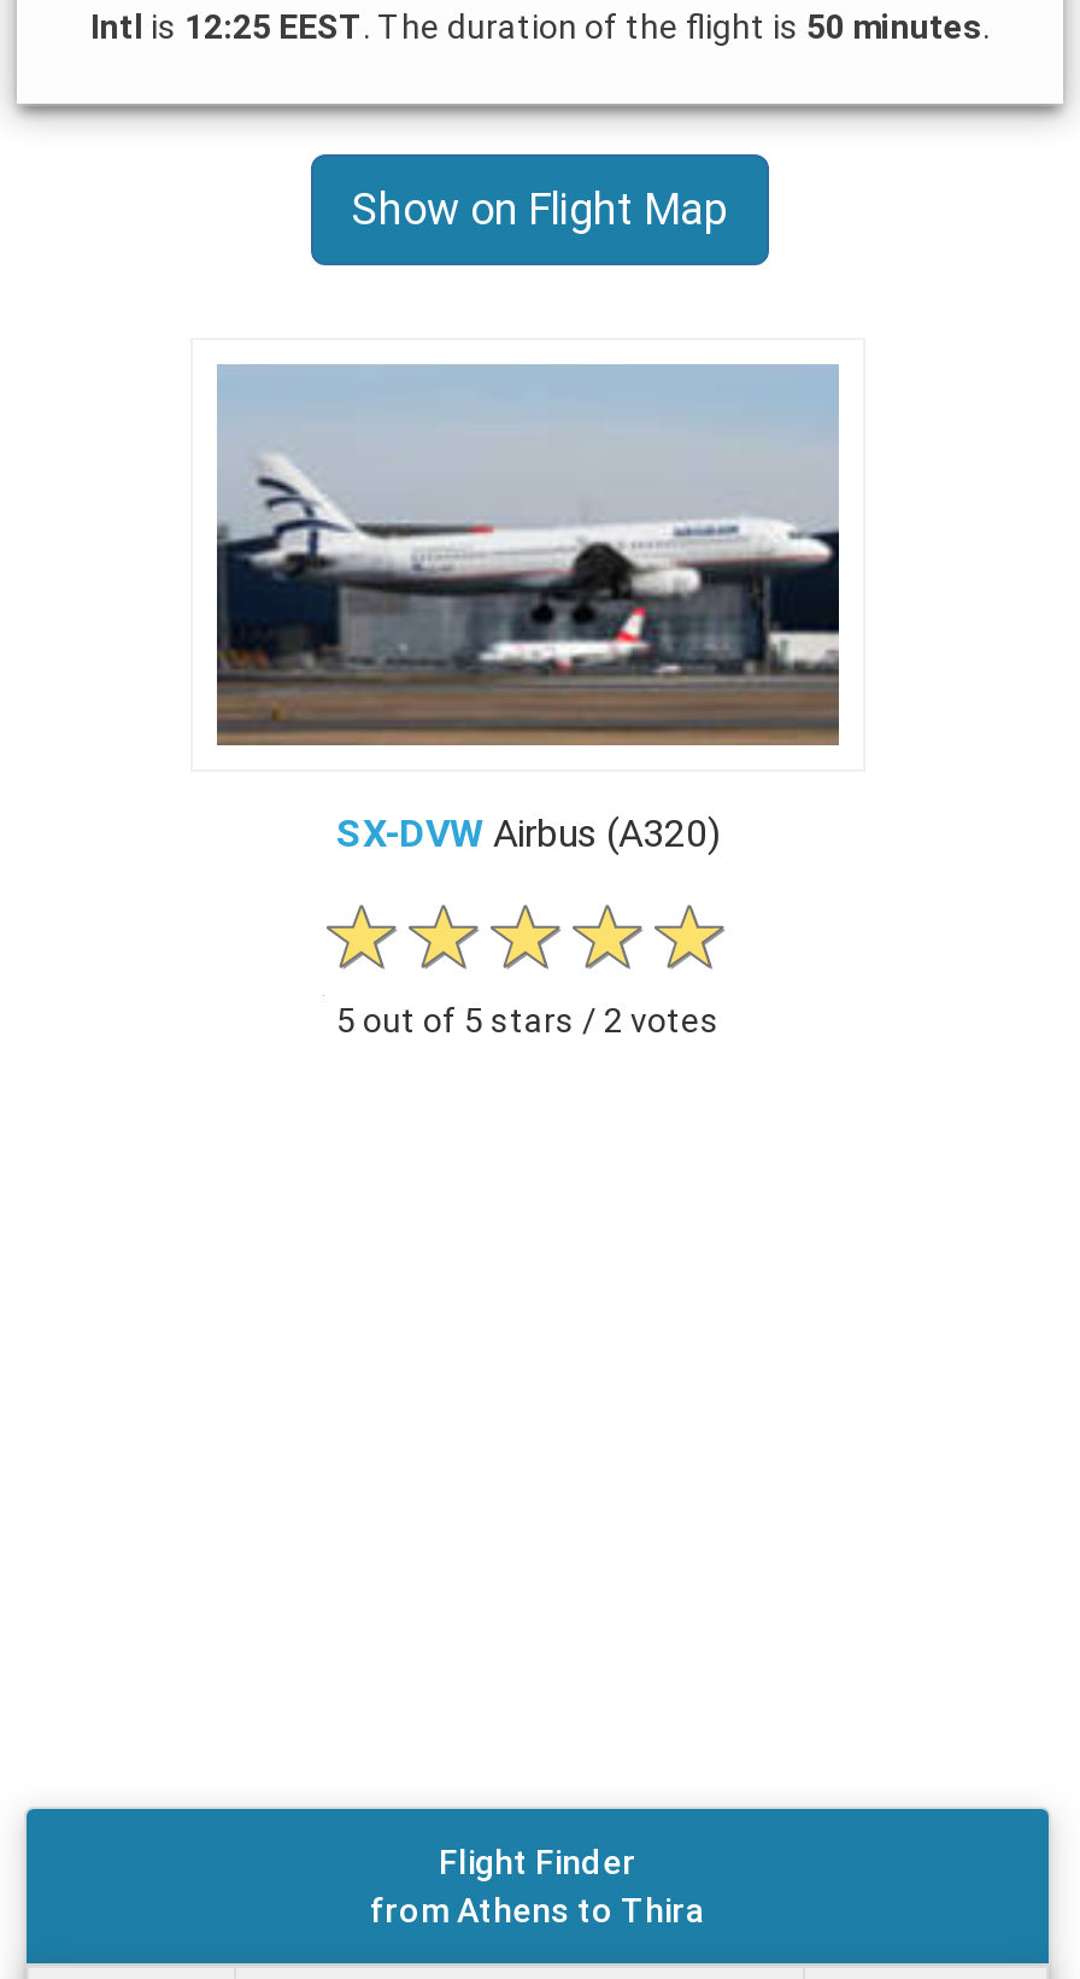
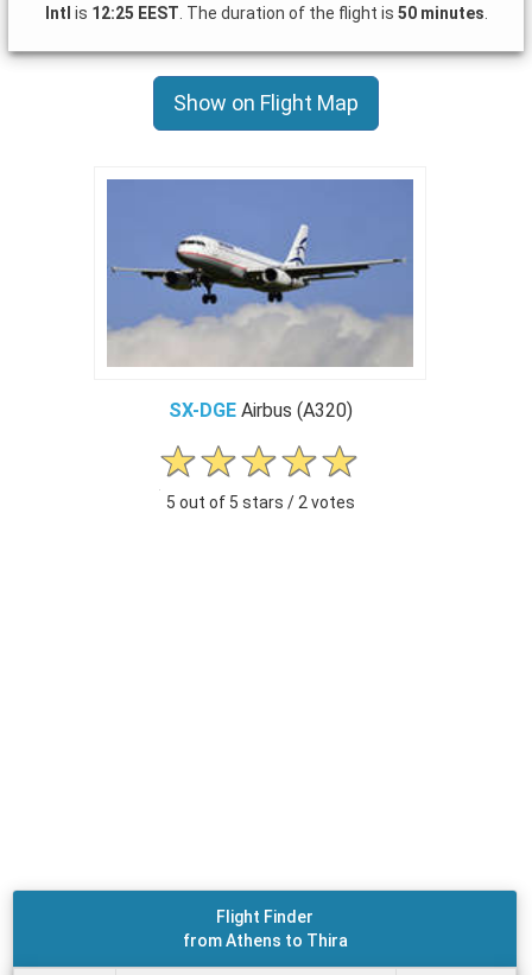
- [image]
- SX-DVW Airbus (A320)
+ [image]
+ SX-DGE Airbus (A320)
